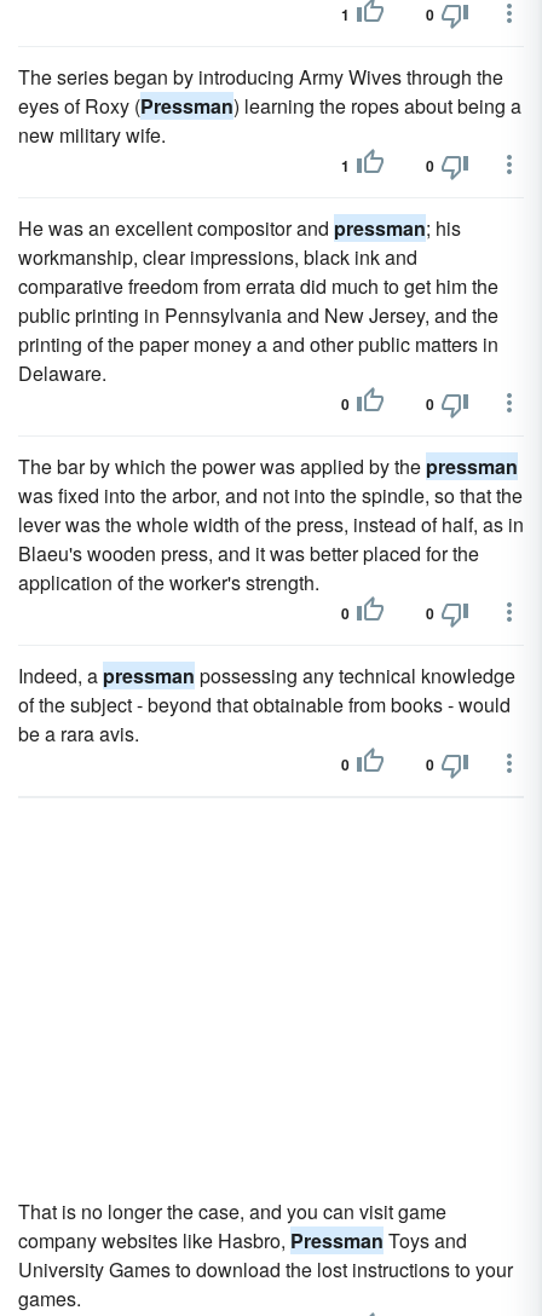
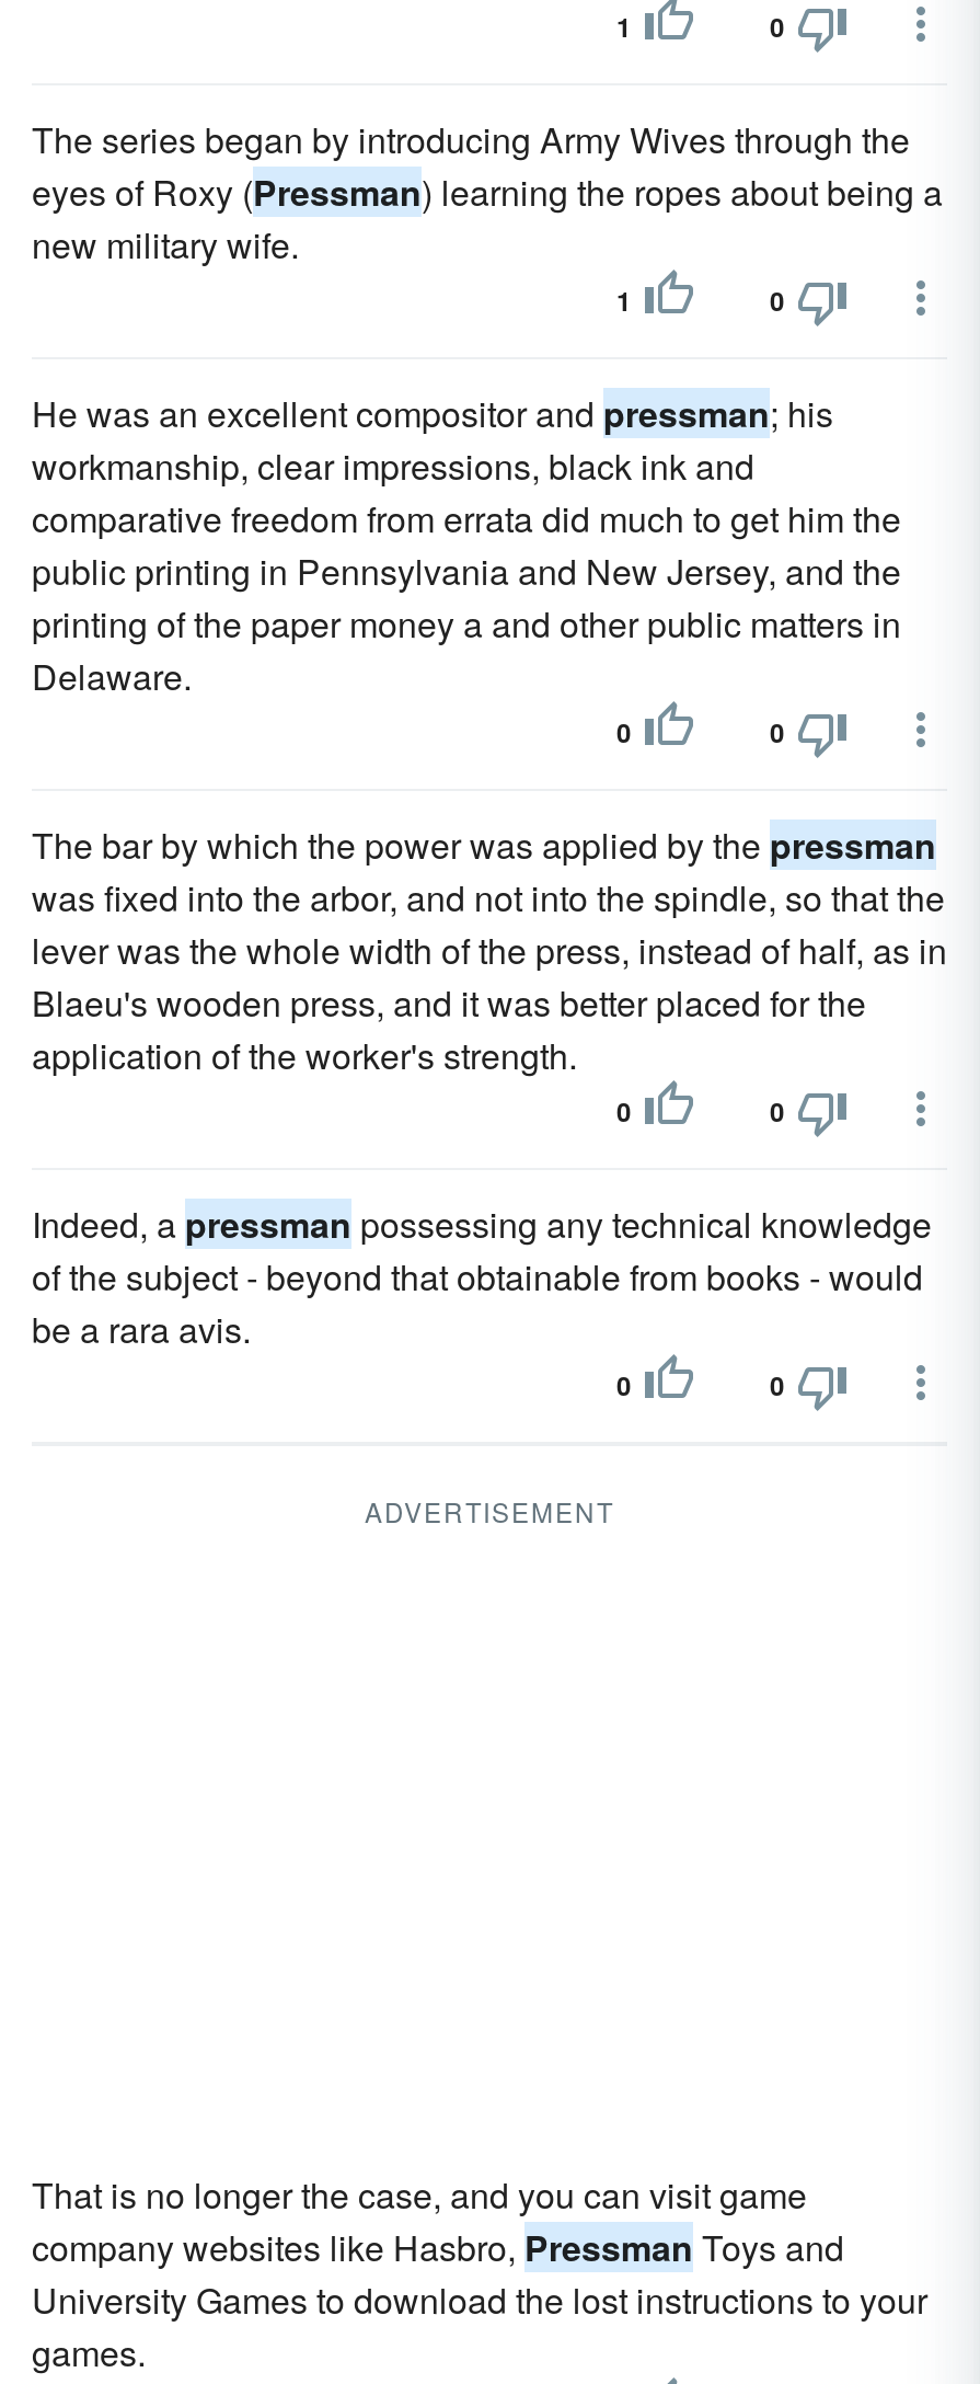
+ ADVERTISEMENT
